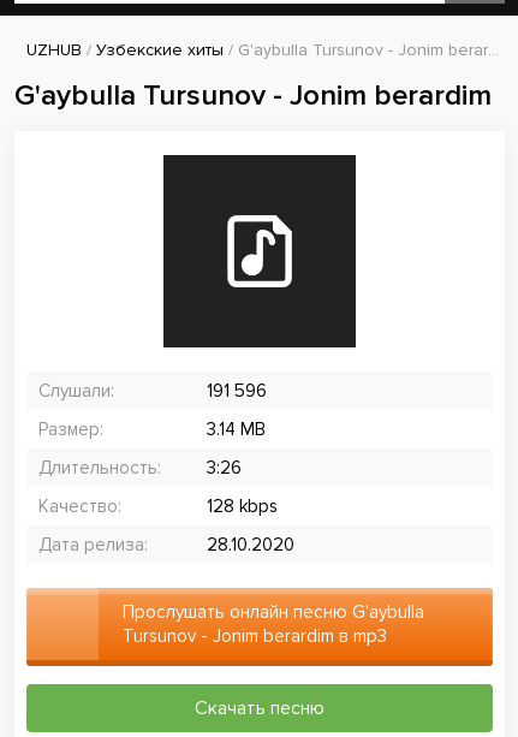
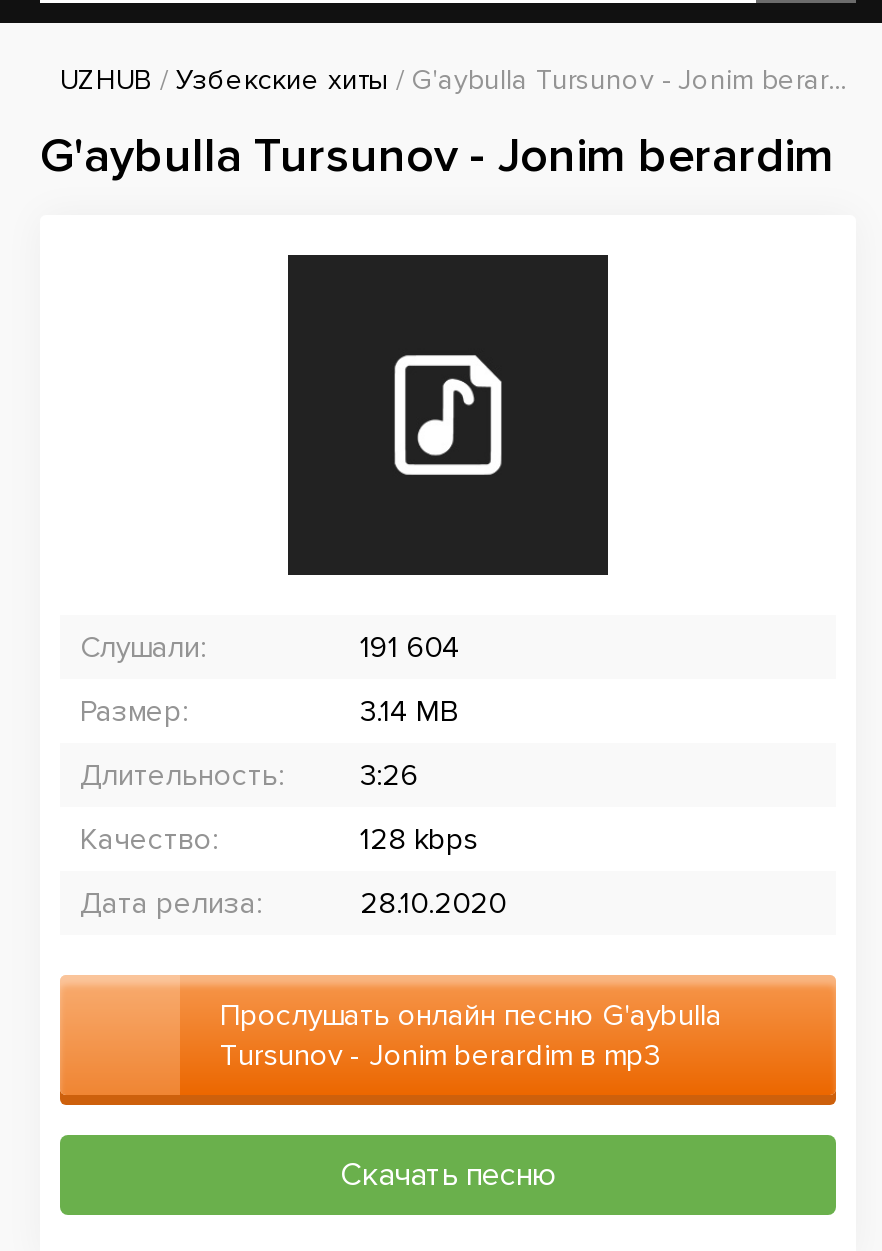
- 191 596
+ 191 604
